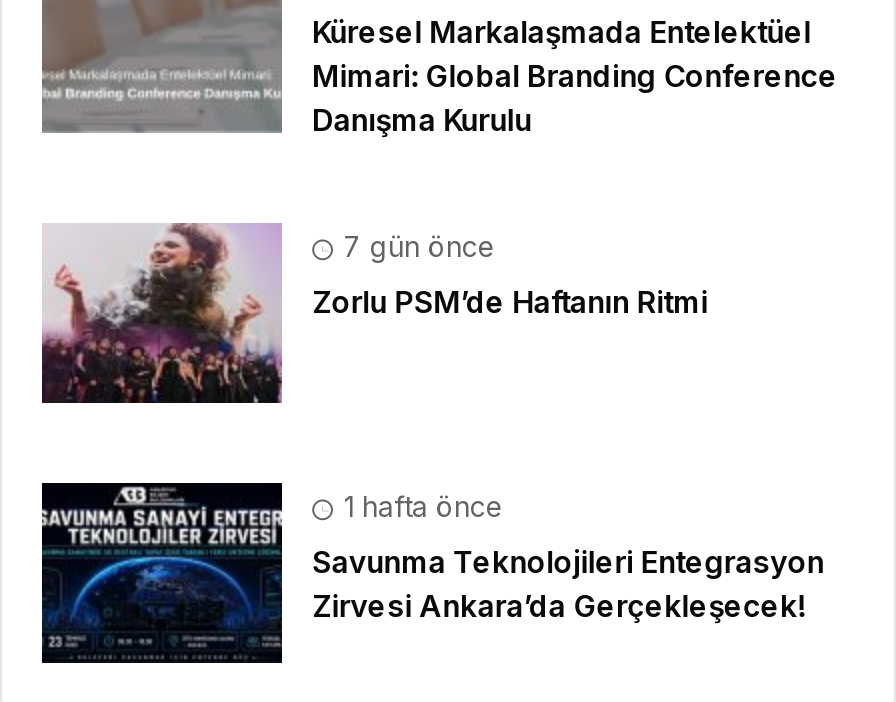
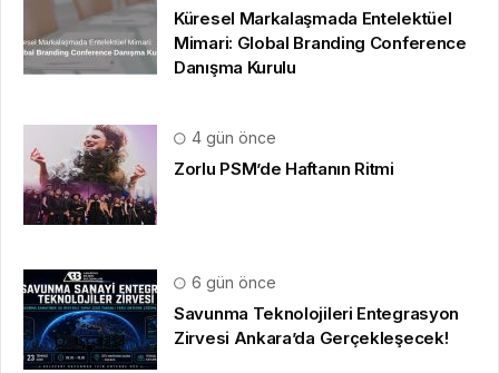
- 7 gün önce
+ 4 gün önce

- 1 hafta önce
+ 6 gün önce
